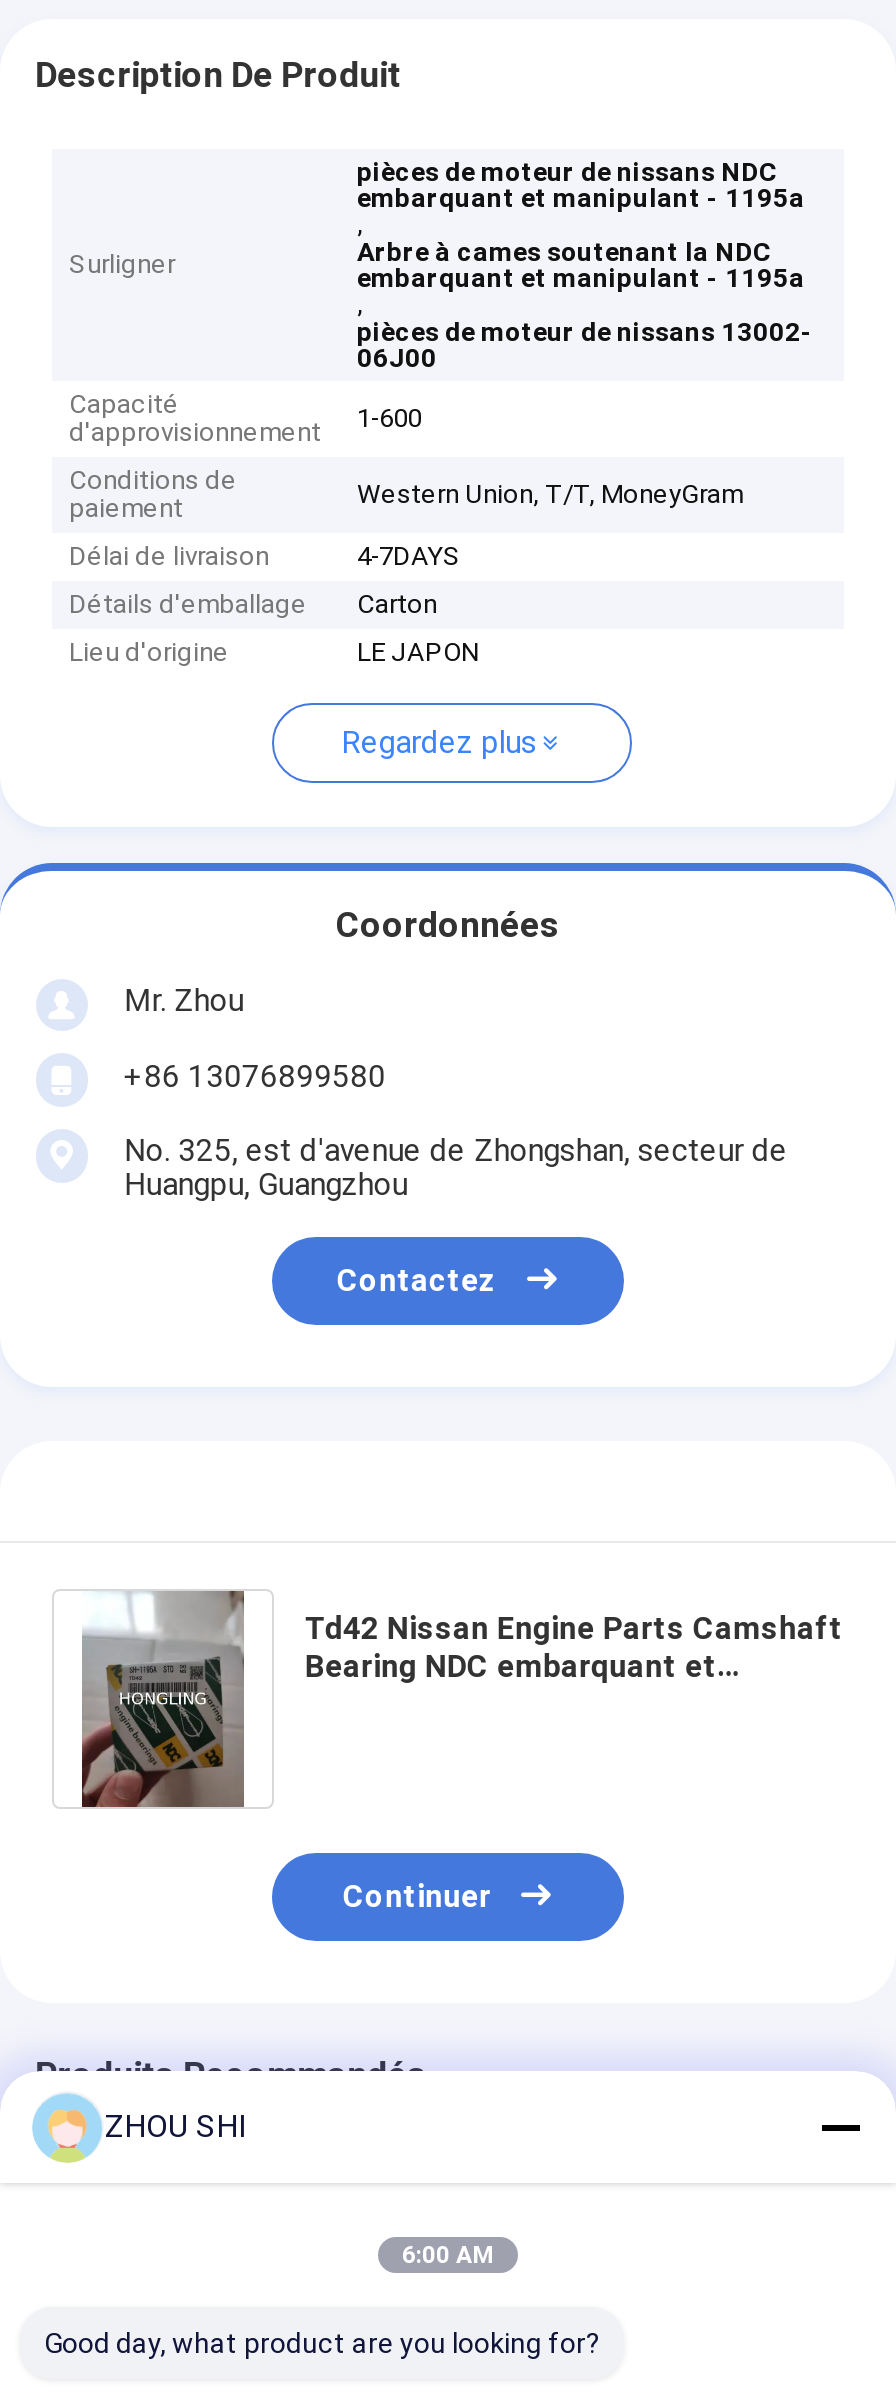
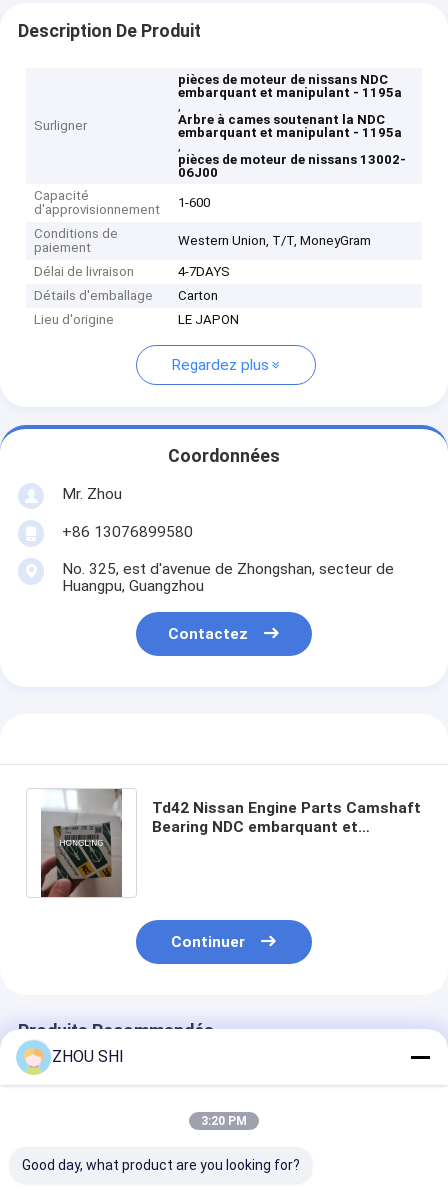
- 6:00 AM
+ 3:20 PM
